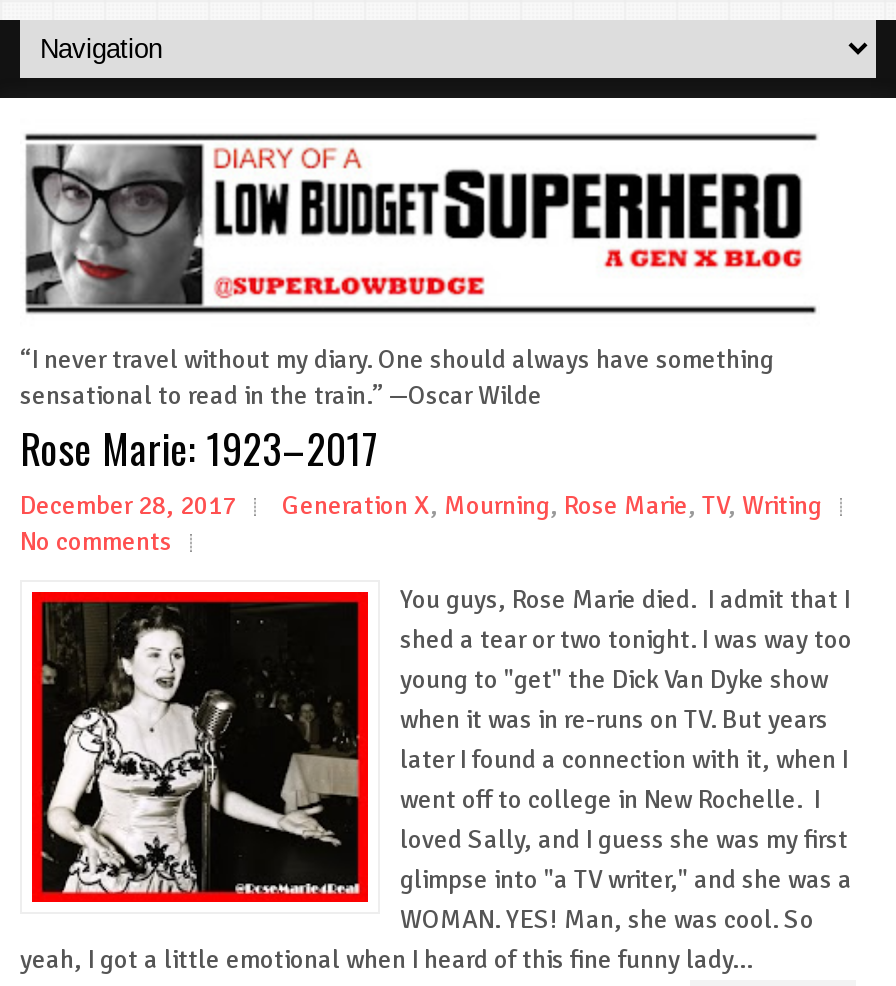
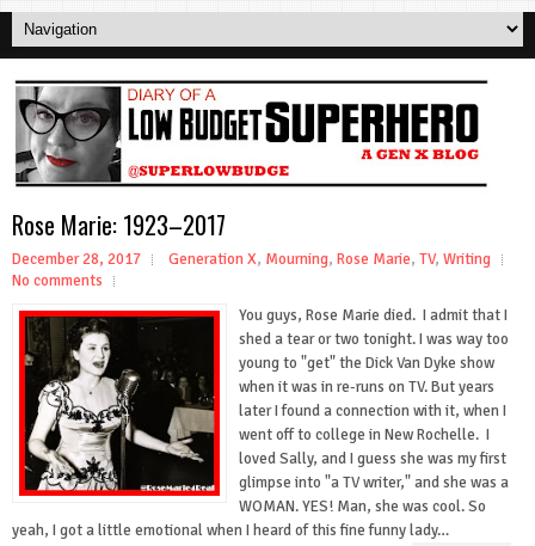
- “I never travel without my diary. One should always have something
- sensational to read in the train.” —Oscar Wilde
